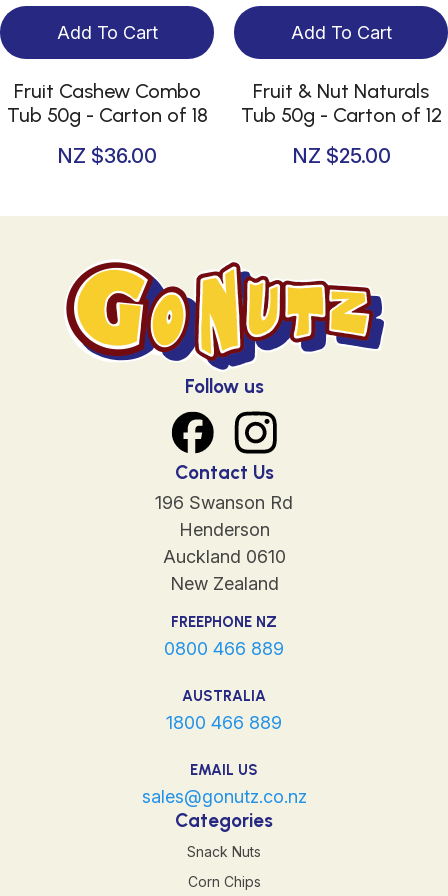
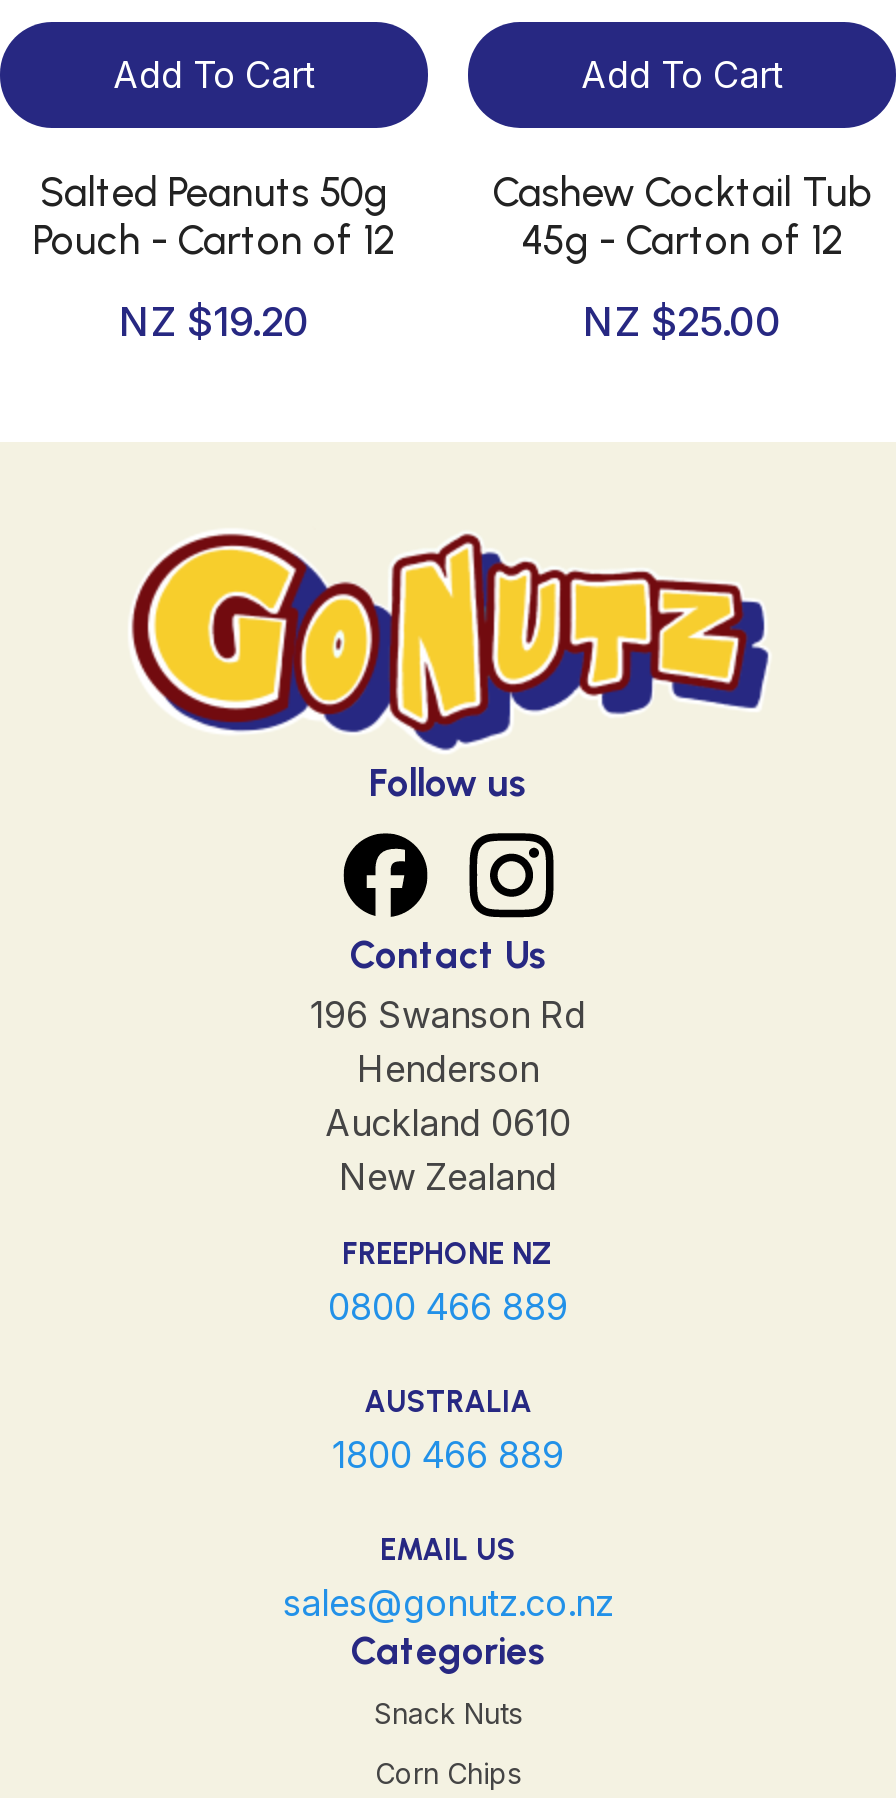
- Fruit Cashew Combo
- Tub 50g - Carton of 18
+ Salted Peanuts 50g
+ Pouch - Carton of 12

- Fruit & Nut Naturals
- Tub 50g - Carton of 12
+ Cashew Cocktail Tub
+ 45g - Carton of 12

- NZ $36.00
+ NZ $19.20
